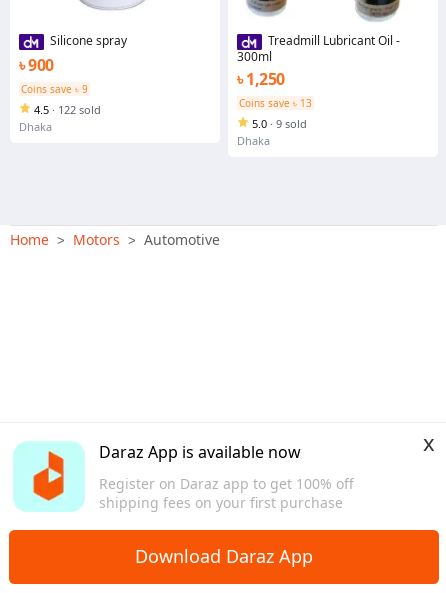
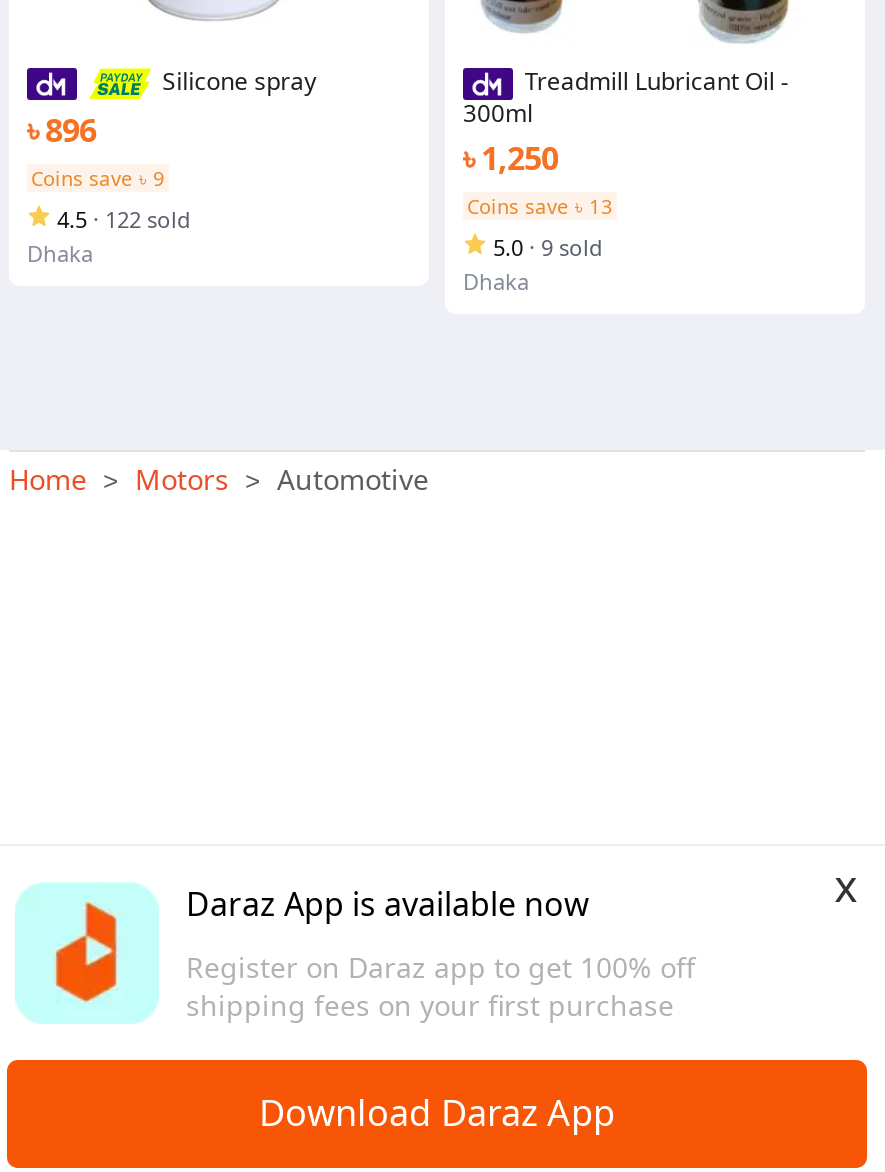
- ৳ 900
+ ৳ 896
